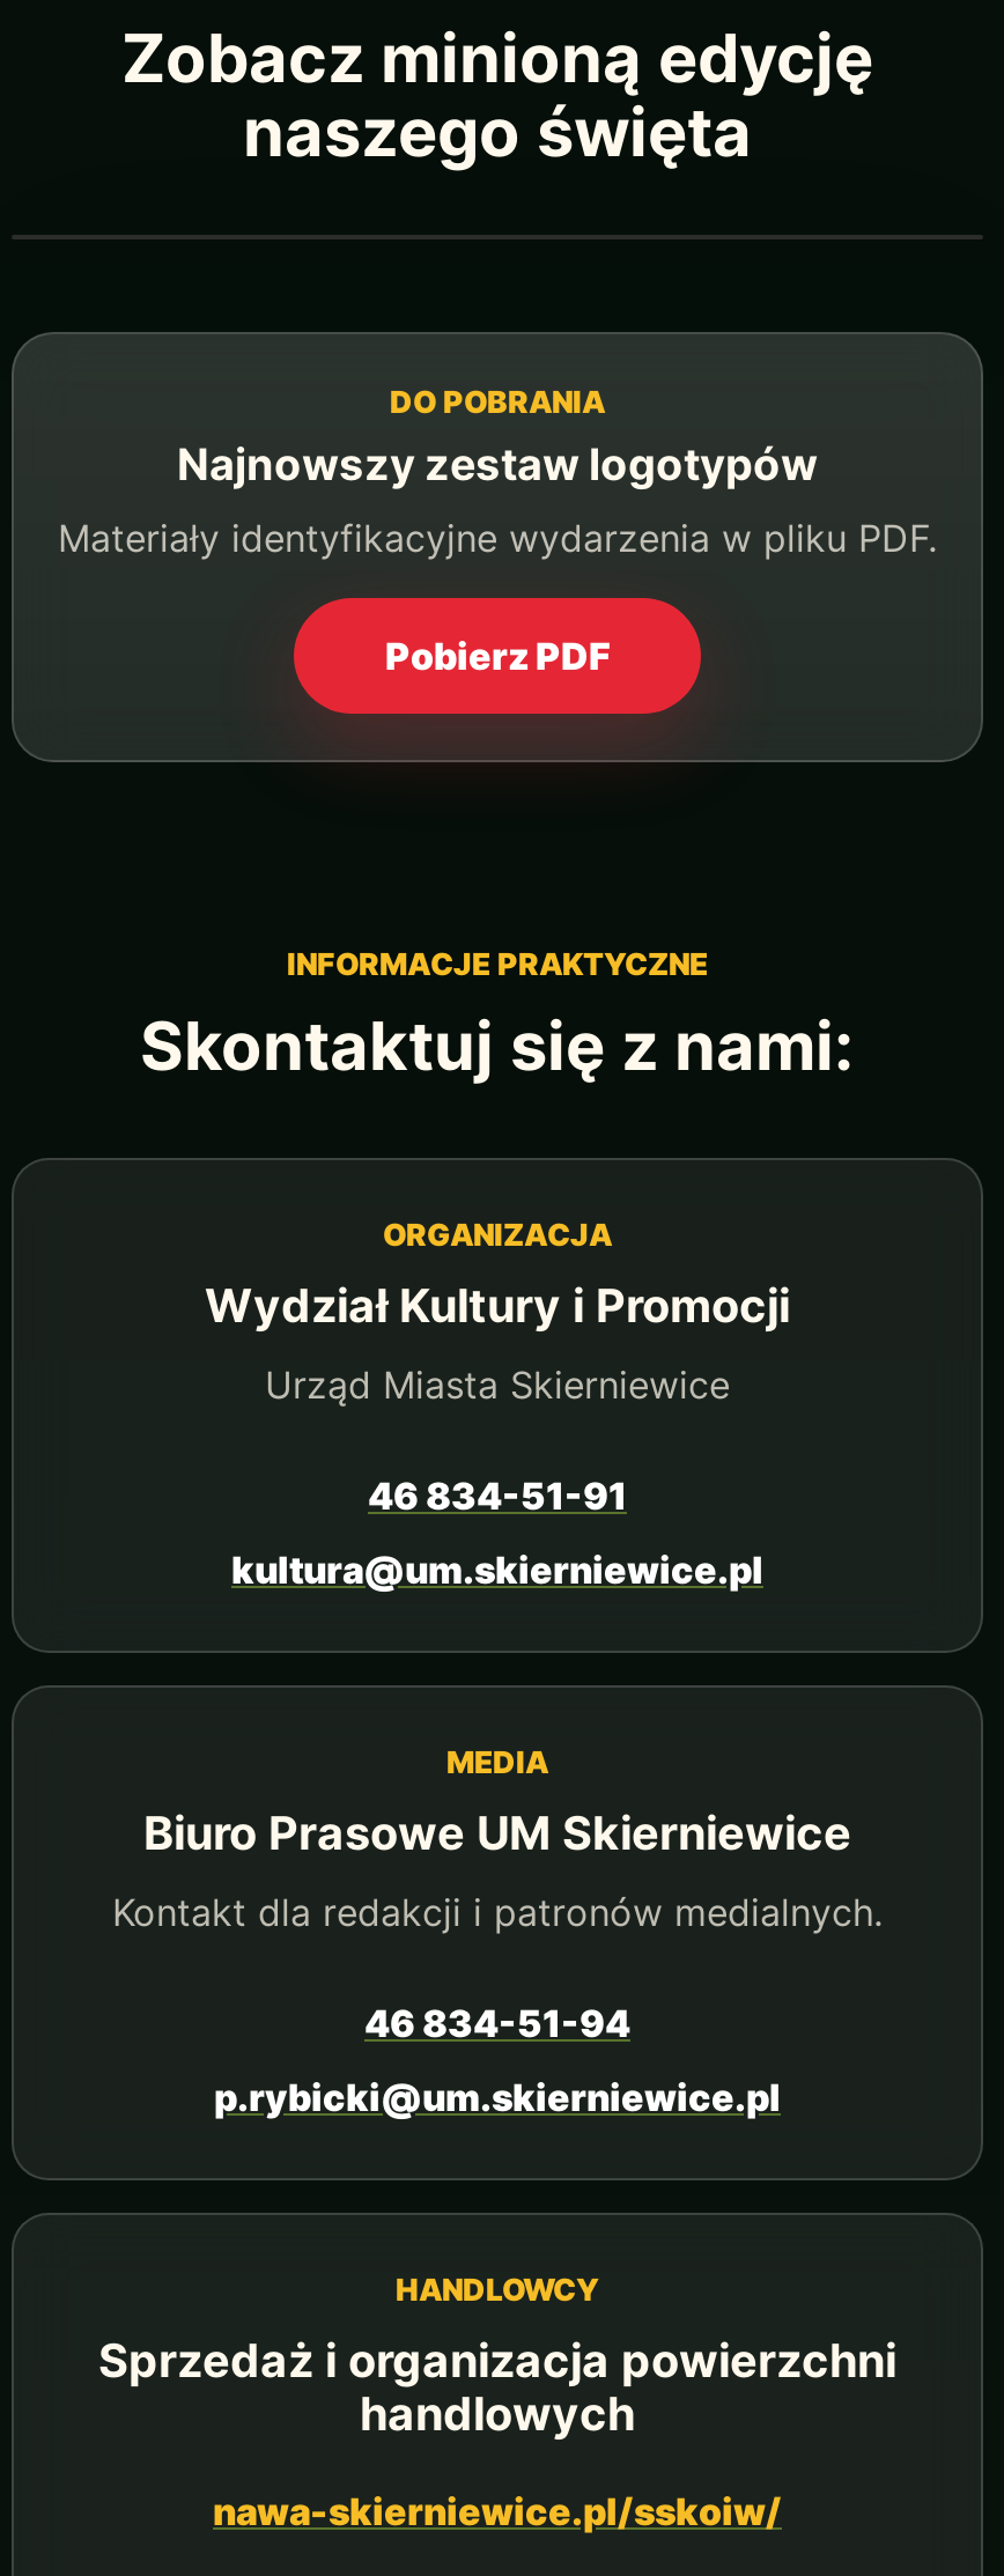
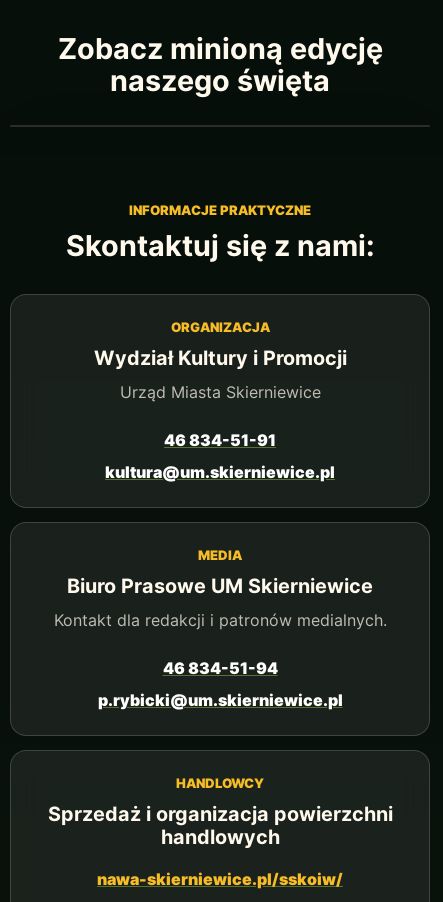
- [image]
- DO POBRANIA
- Najnowszy zestaw logotypów
- Materiały identyfikacyjne wydarzenia w pliku PDF.
- Pobierz PDF
